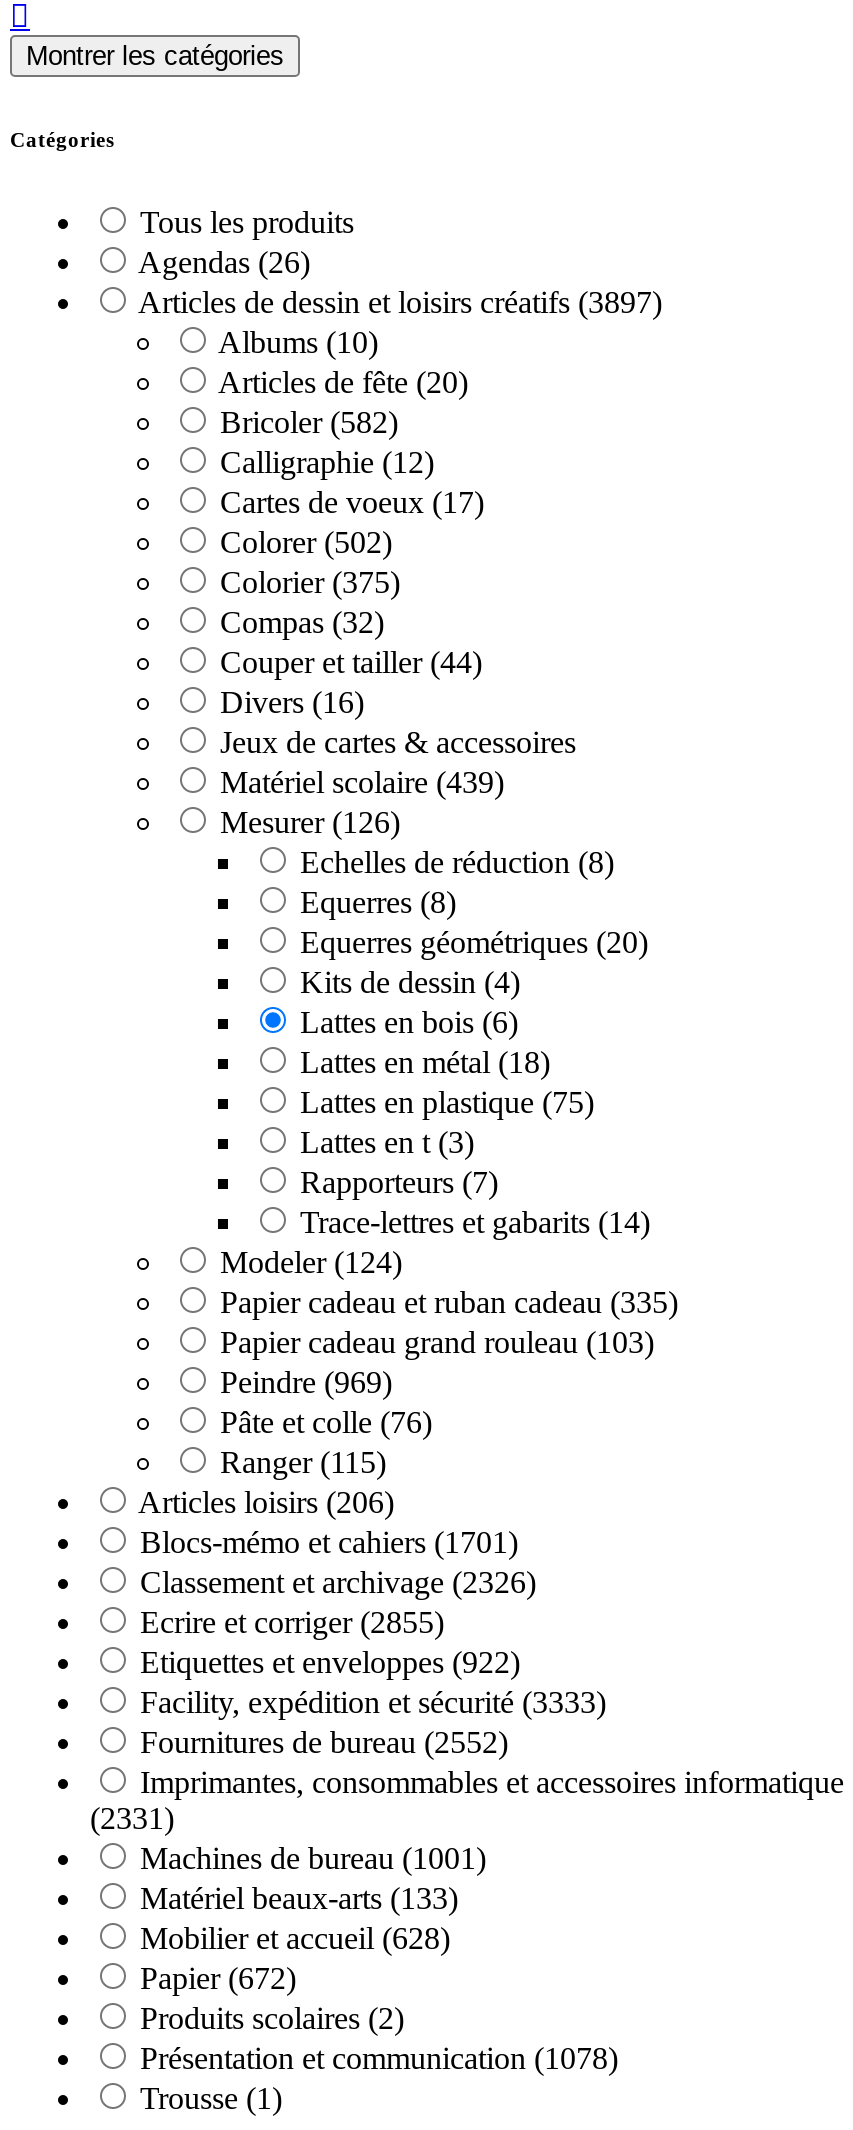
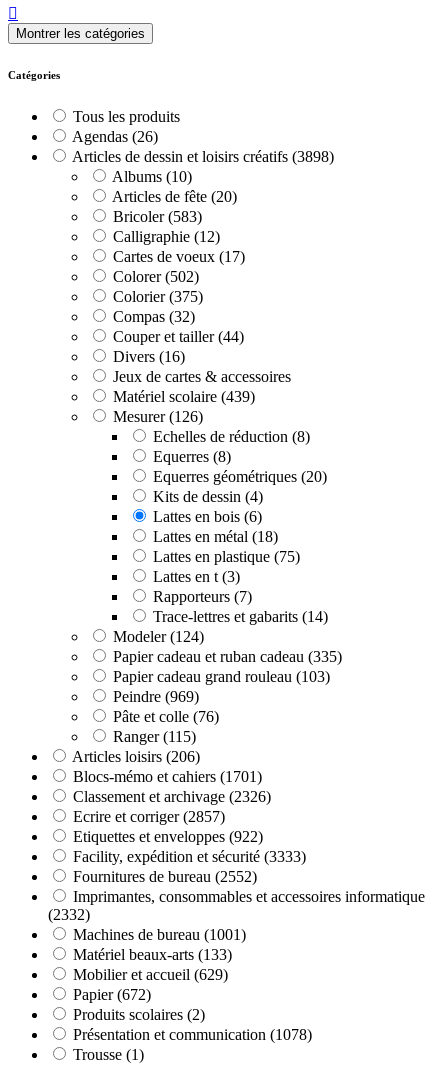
- Articles de dessin et loisirs créatifs (3897)
+ Articles de dessin et loisirs créatifs (3898)

- Bricoler (582)
+ Bricoler (583)

- Ecrire et corriger (2855)
+ Ecrire et corriger (2857)

- (2331)
+ (2332)

- Mobilier et accueil (628)
+ Mobilier et accueil (629)
